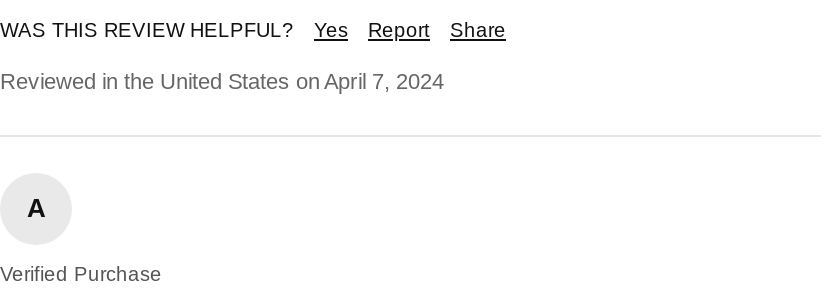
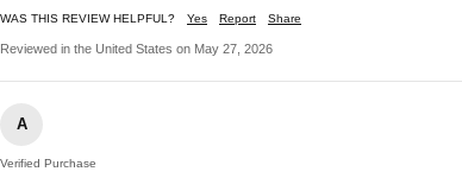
- Reviewed in the United States on April 7, 2024
+ Reviewed in the United States on May 27, 2026
